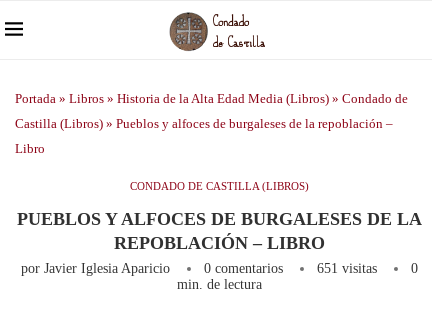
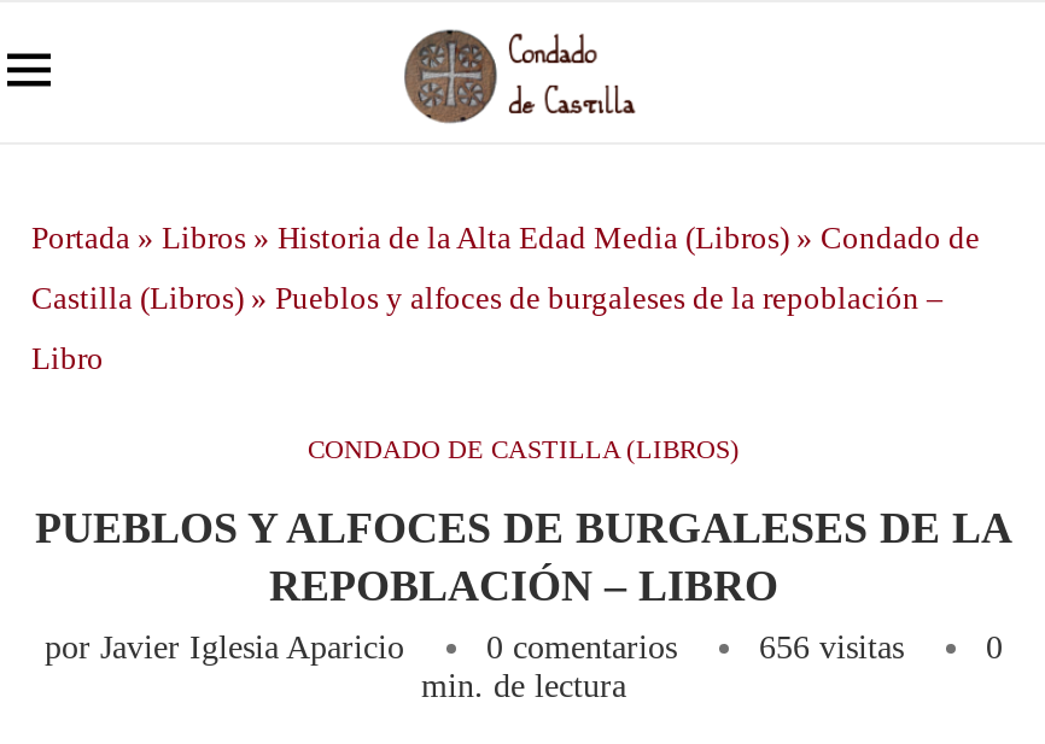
- 651 visitas
+ 656 visitas
